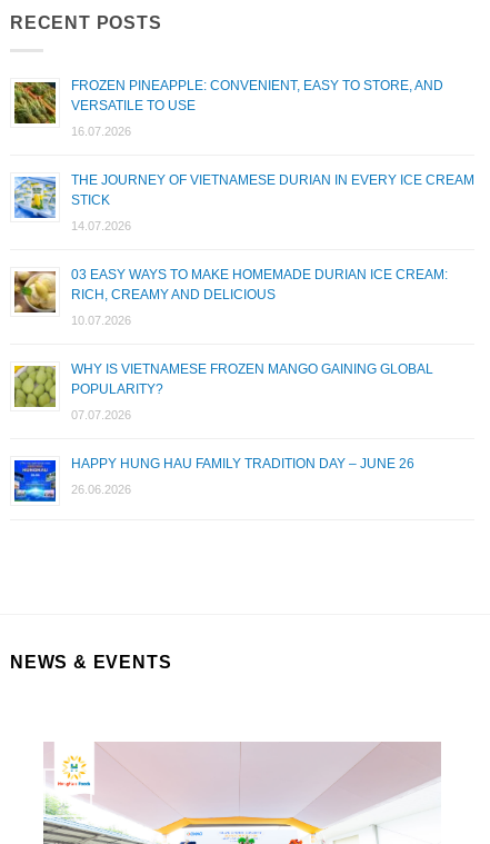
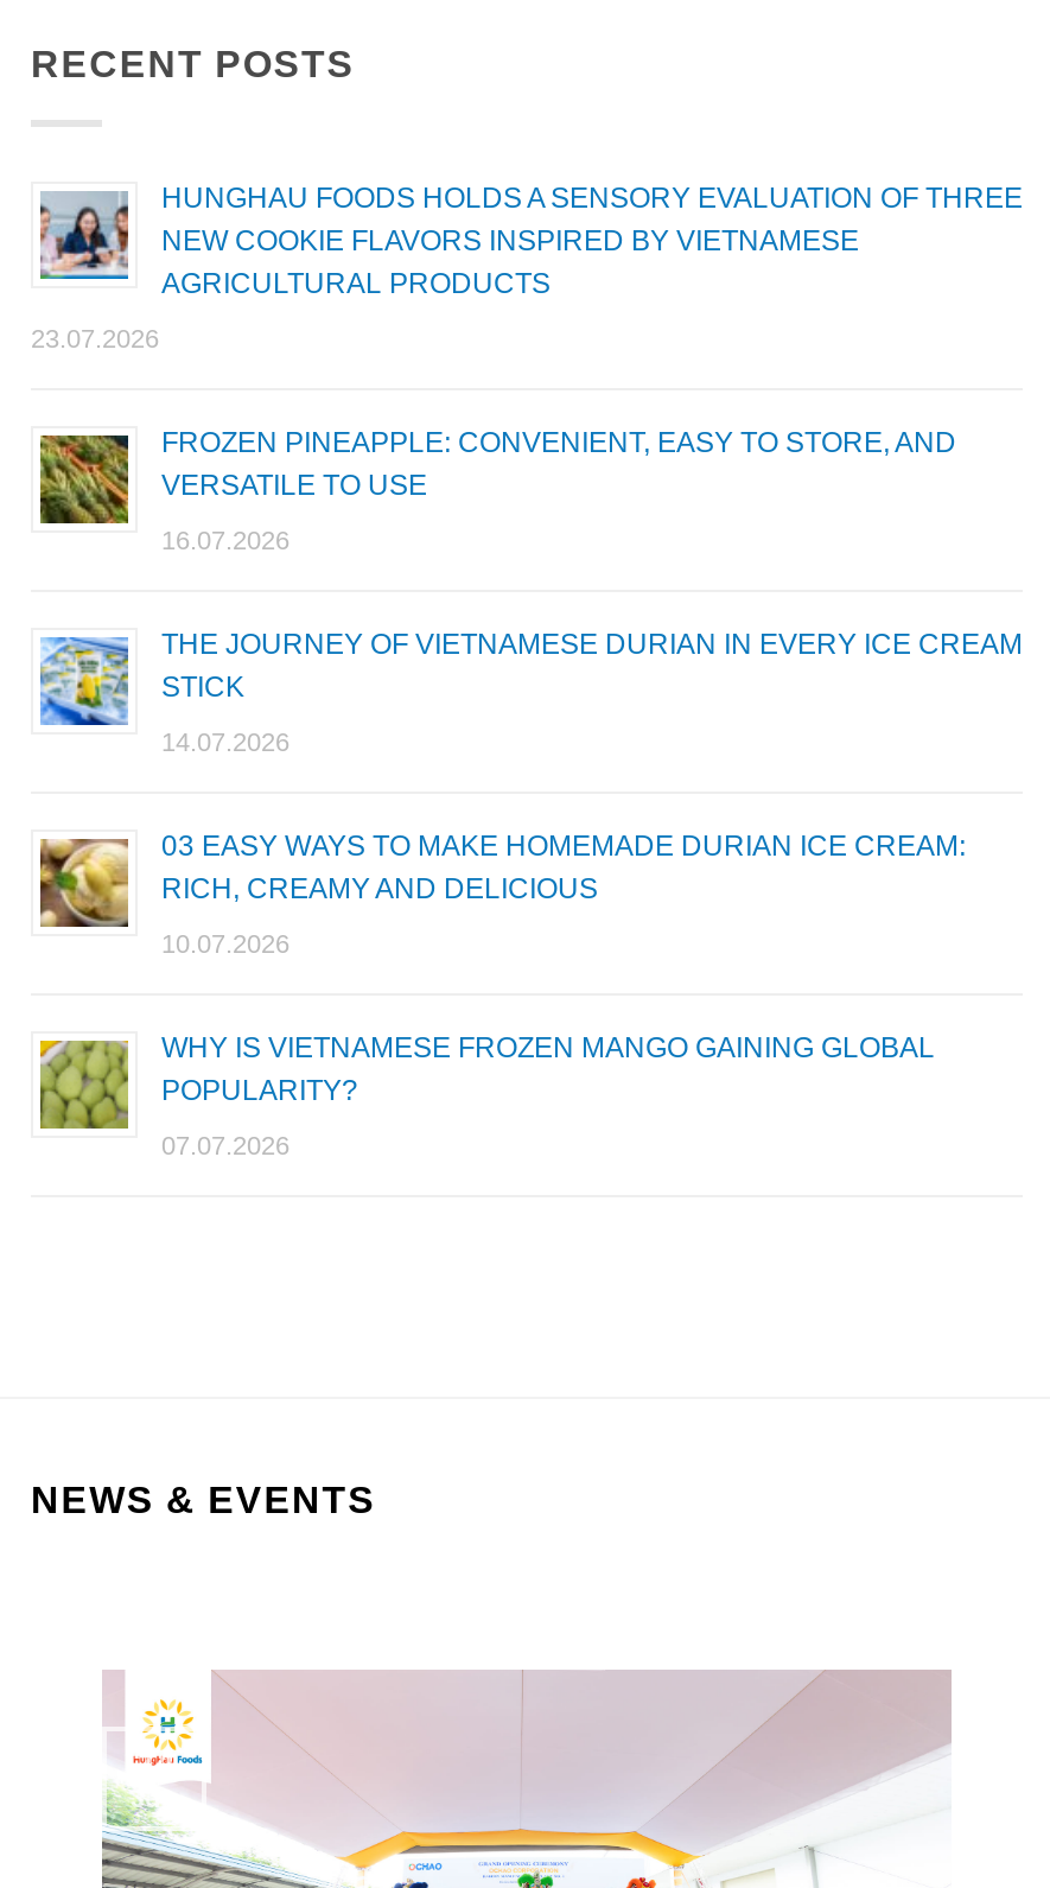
+ [image]
+ HUNGHAU FOODS HOLDS A SENSORY EVALUATION OF THREE
+ NEW COOKIE FLAVORS INSPIRED BY VIETNAMESE
+ AGRICULTURAL PRODUCTS
+ 23.07.2026

moved down: [image] | FROZEN PINEAPPLE: CONVENIENT, EASY TO STORE, AND | VERSATILE TO USE | ... | POPULARITY? | 07.07.2026

- [image]
- HAPPY HUNG HAU FAMILY TRADITION DAY – JUNE 26
- 26.06.2026
